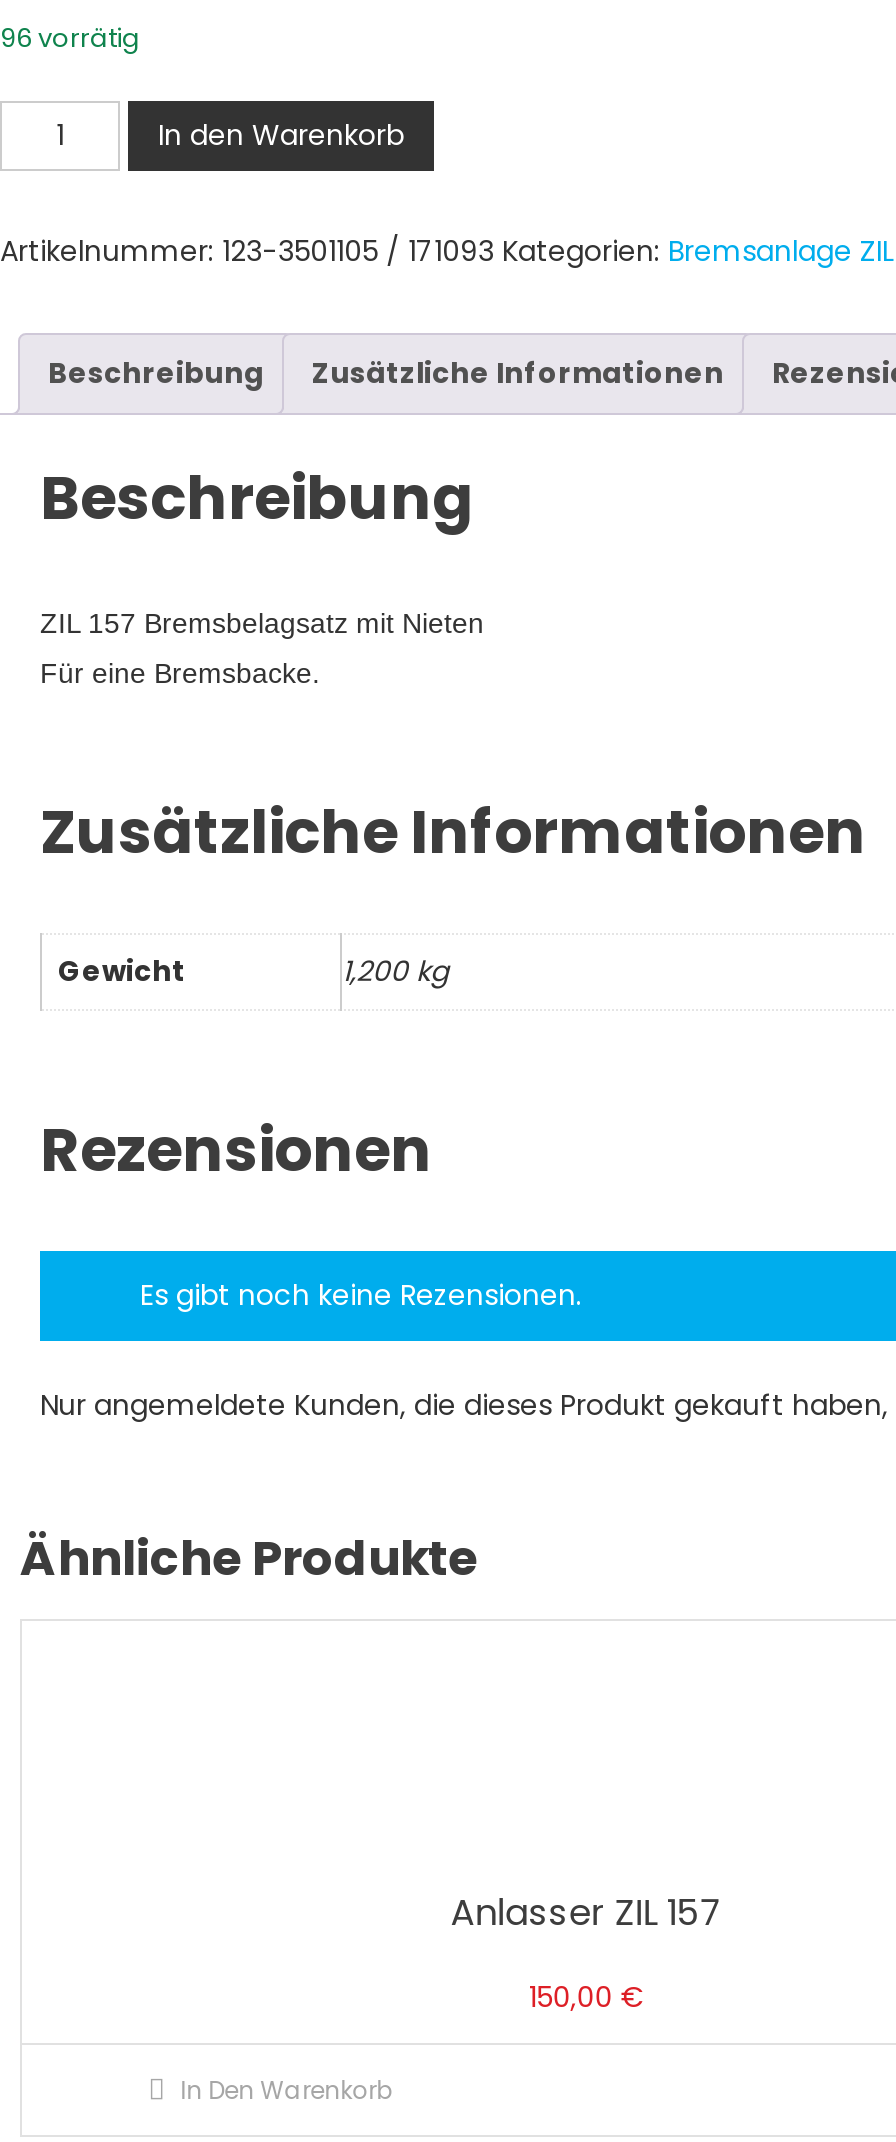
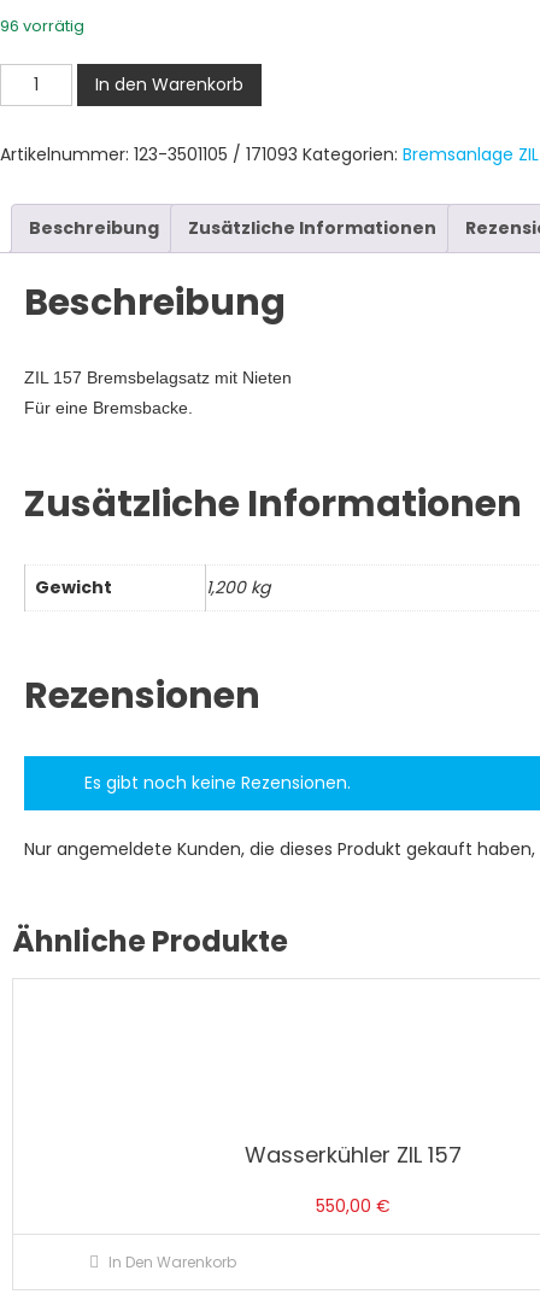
- Anlasser ZIL 157
+ Wasserkühler ZIL 157

- 150,00 €
+ 550,00 €
